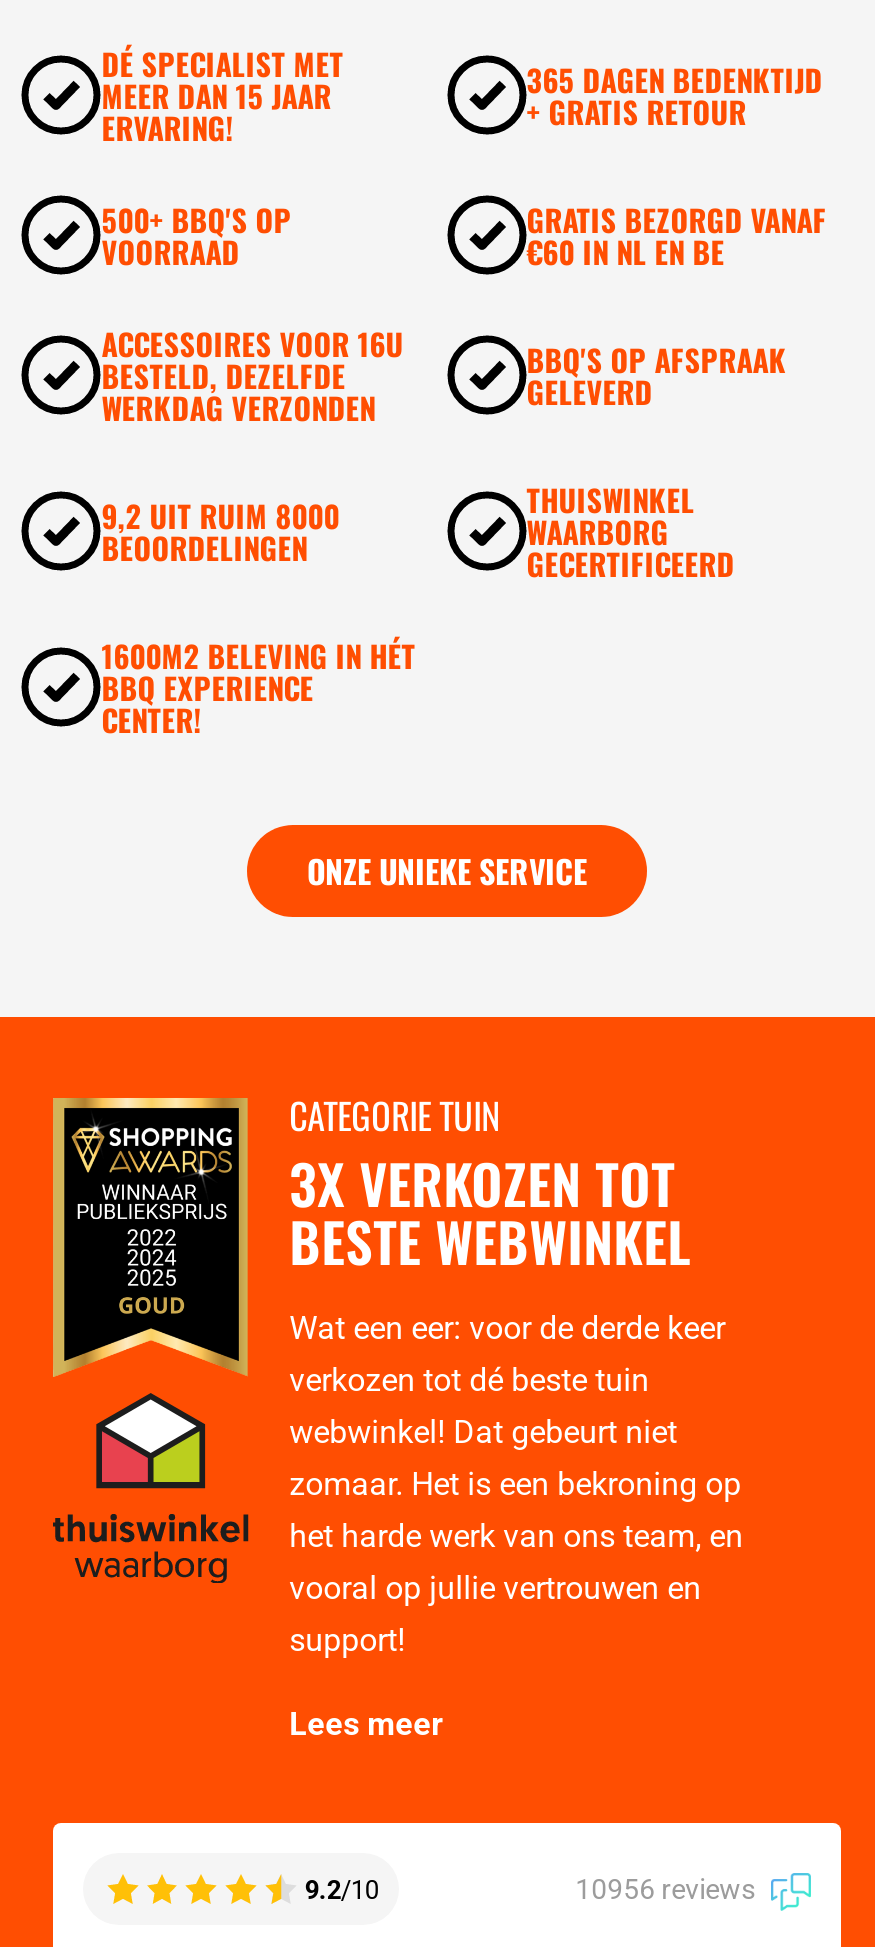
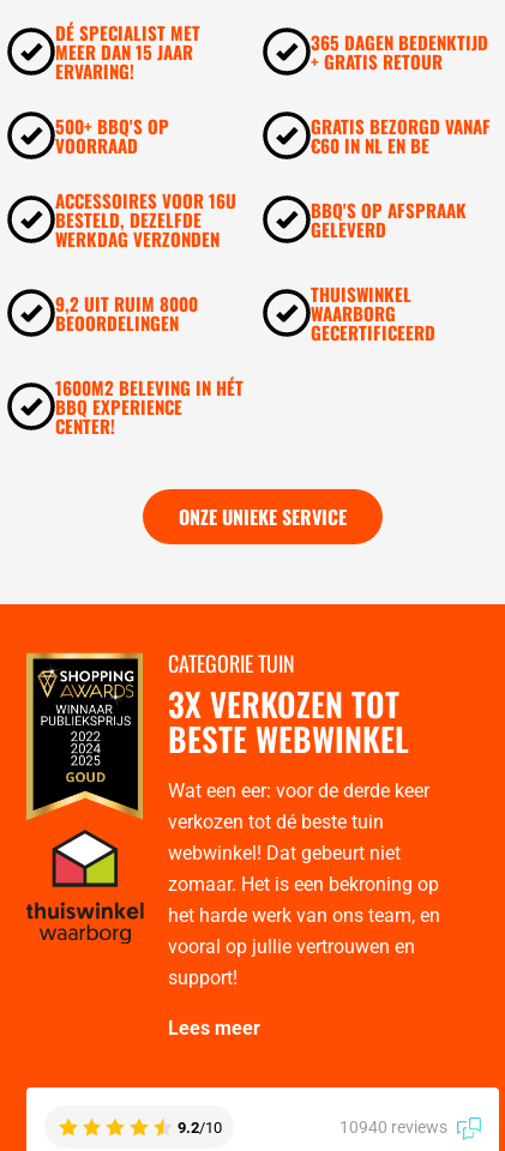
- 10956 reviews
+ 10940 reviews
